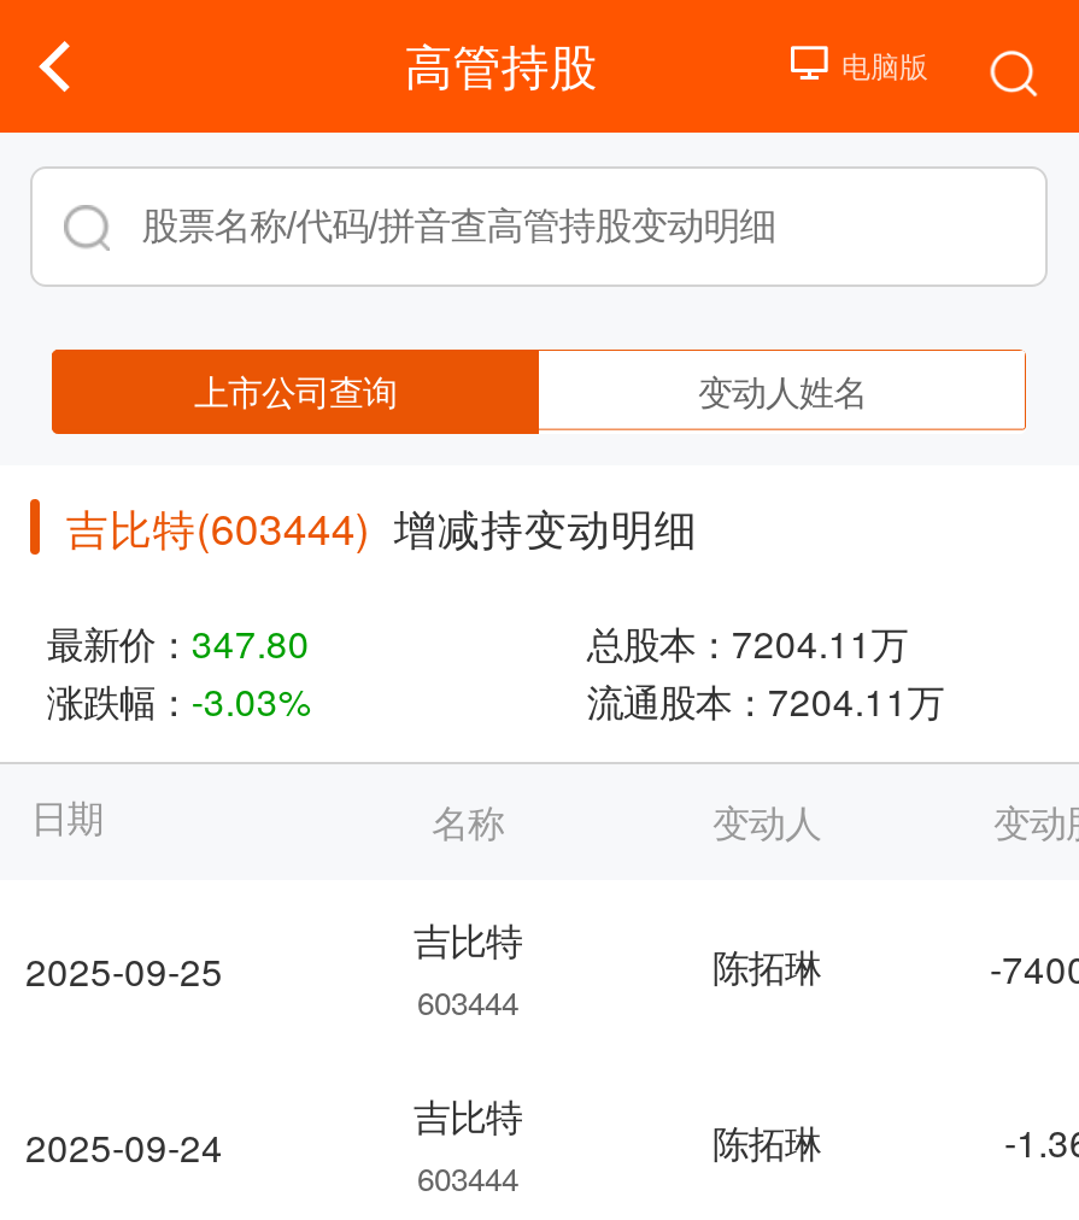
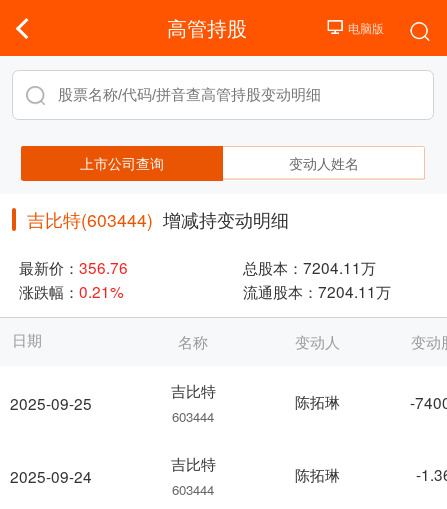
- 最新价：347.80
+ 最新价：356.76

- 涨跌幅：-3.03%
+ 涨跌幅：0.21%
